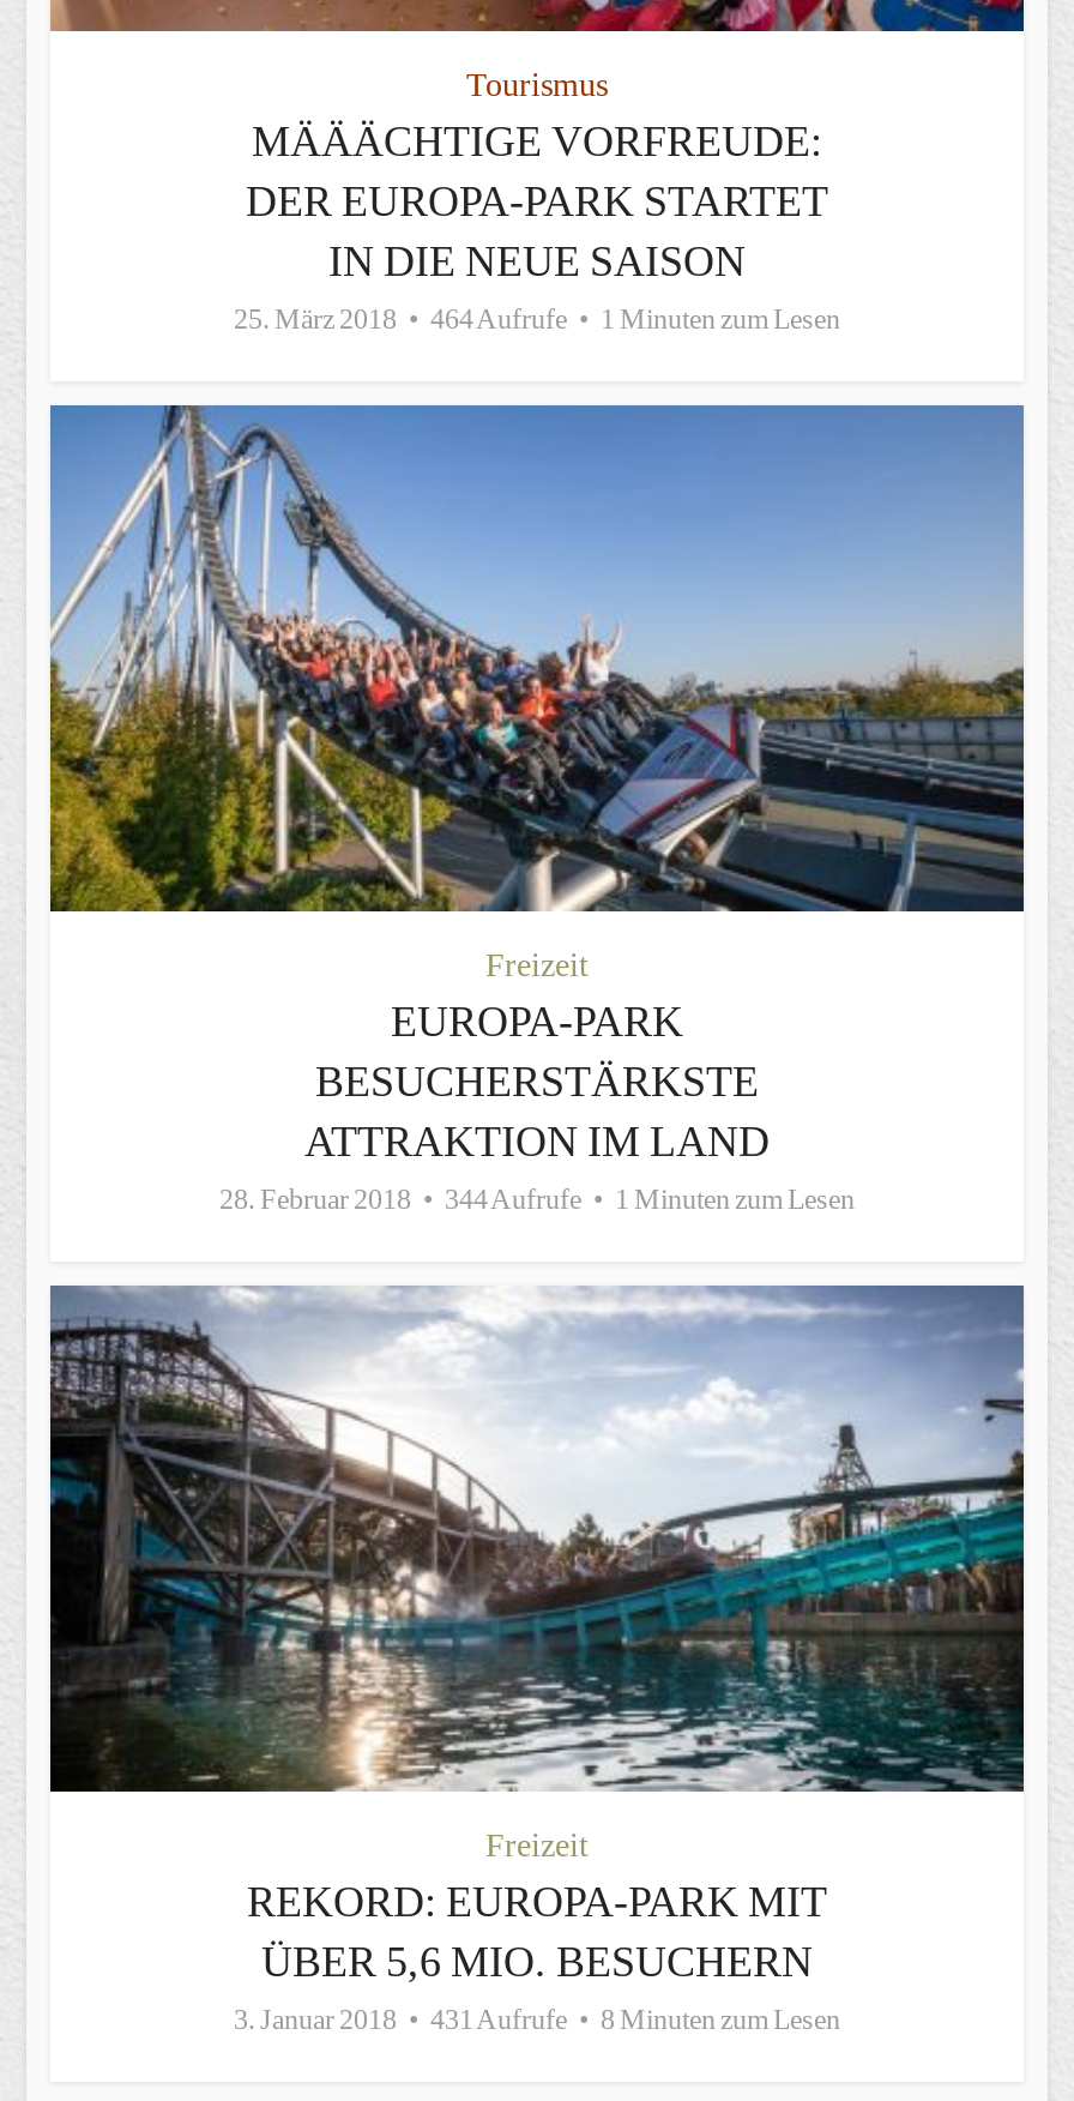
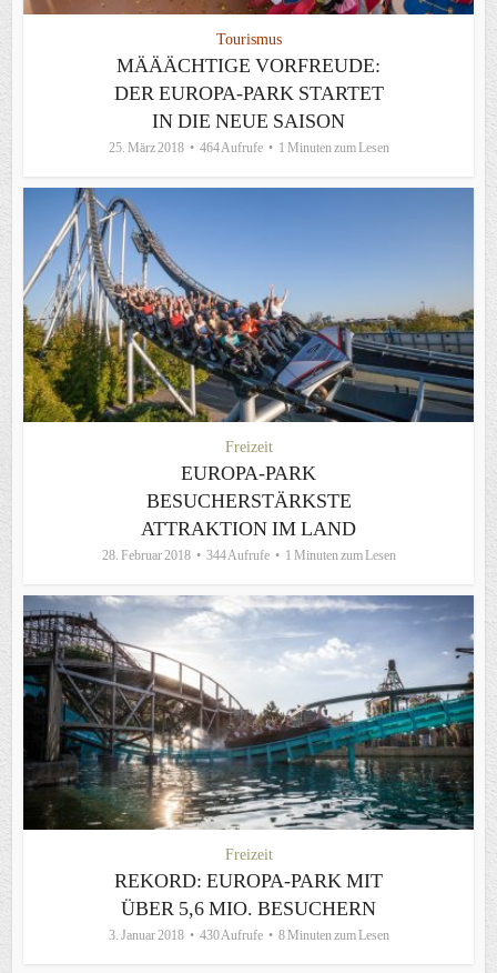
- 3. Januar 2018 431 Aufrufe 8 Minuten zum Lesen
+ 3. Januar 2018 430 Aufrufe 8 Minuten zum Lesen
